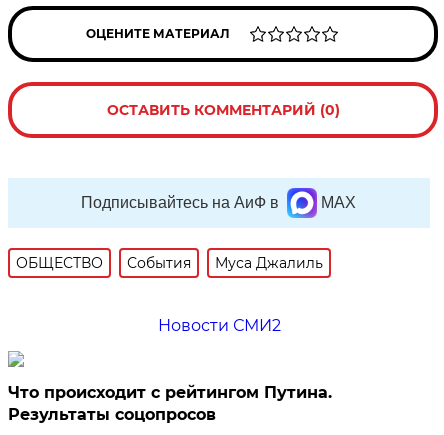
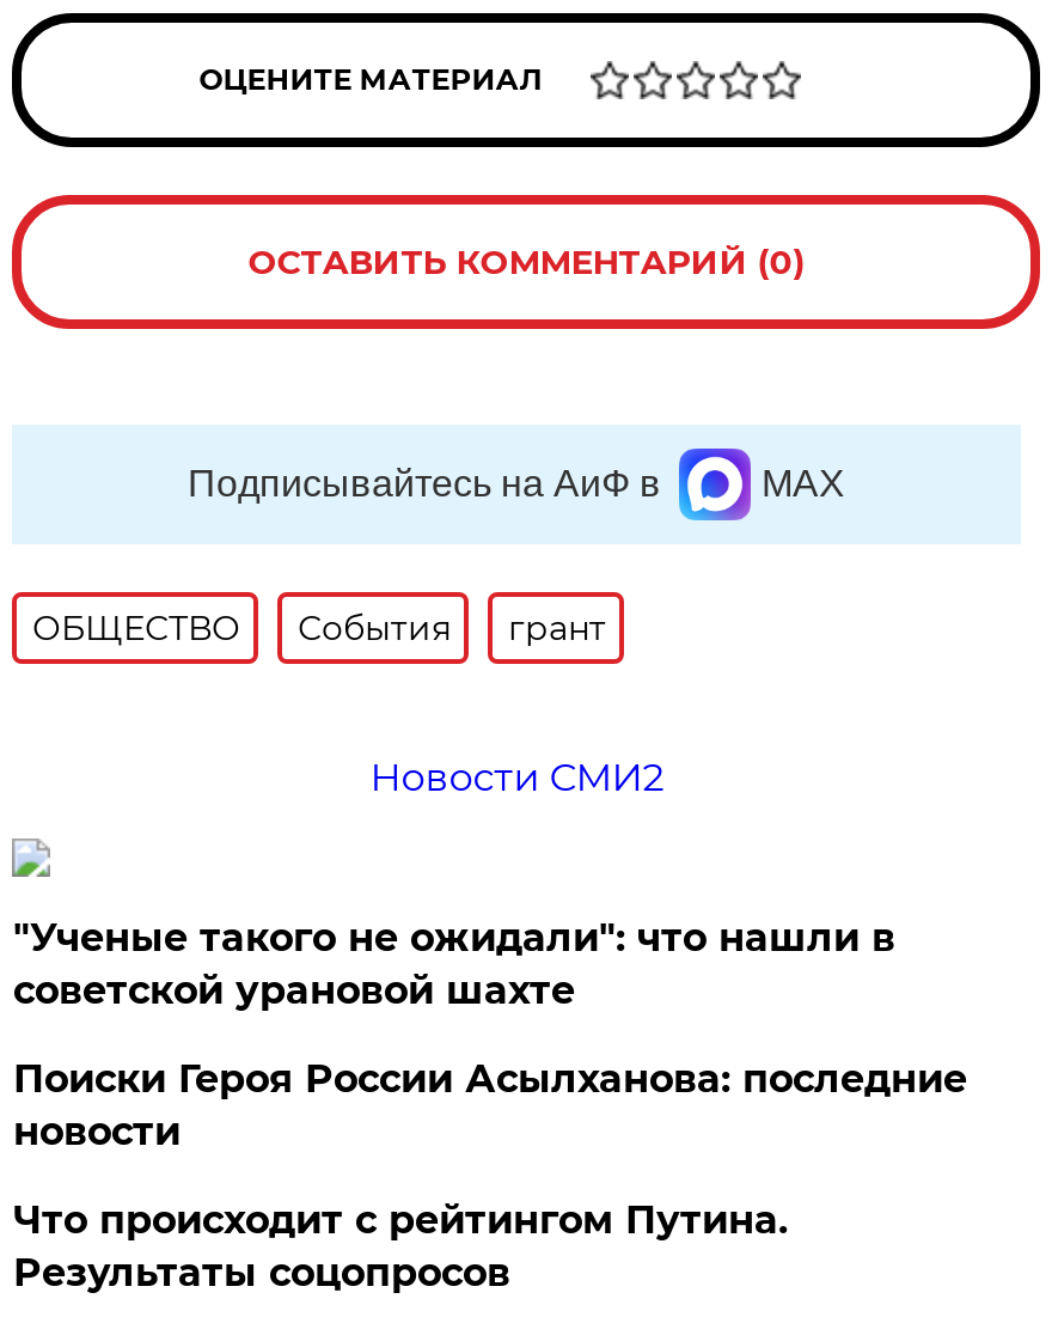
- Муса Джалиль
+ грант

+ "Ученые такого не ожидали": что нашли в
+ советской урановой шахте
+ Поиски Героя России Асылханова: последние
+ новости
